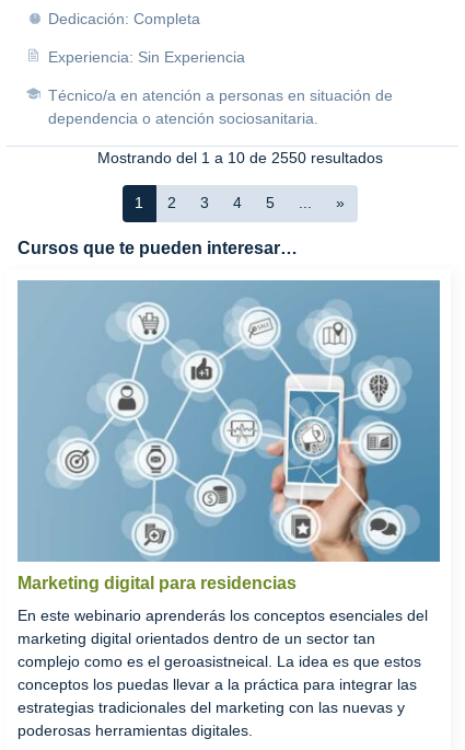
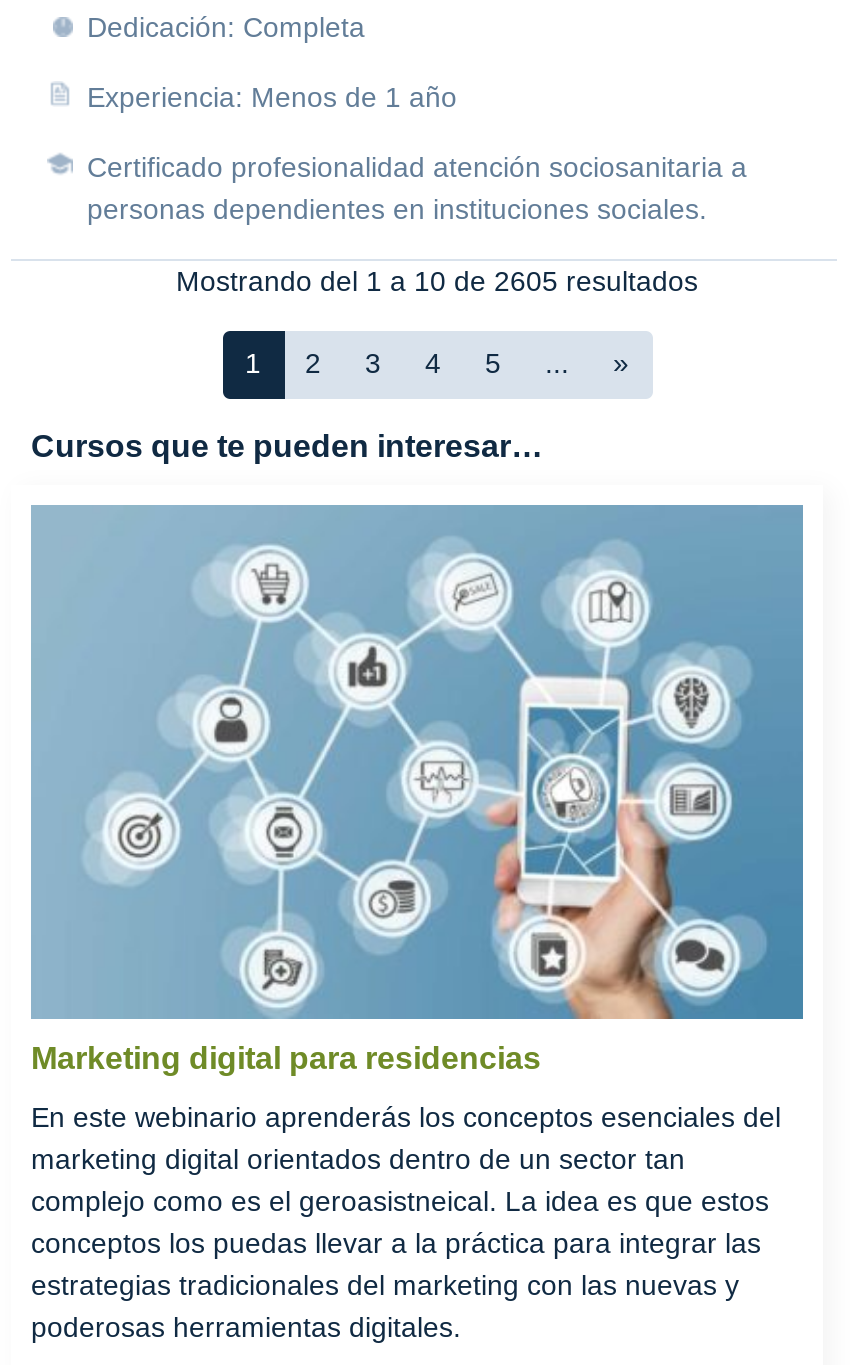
- Experiencia: Sin Experiencia
+ Experiencia: Menos de 1 año

- Técnico/a en atención a personas en situación de
- dependencia o atención sociosanitaria.
+ Certificado profesionalidad atención sociosanitaria a
+ personas dependientes en instituciones sociales.

- Mostrando del 1 a 10 de 2550 resultados
+ Mostrando del 1 a 10 de 2605 resultados
